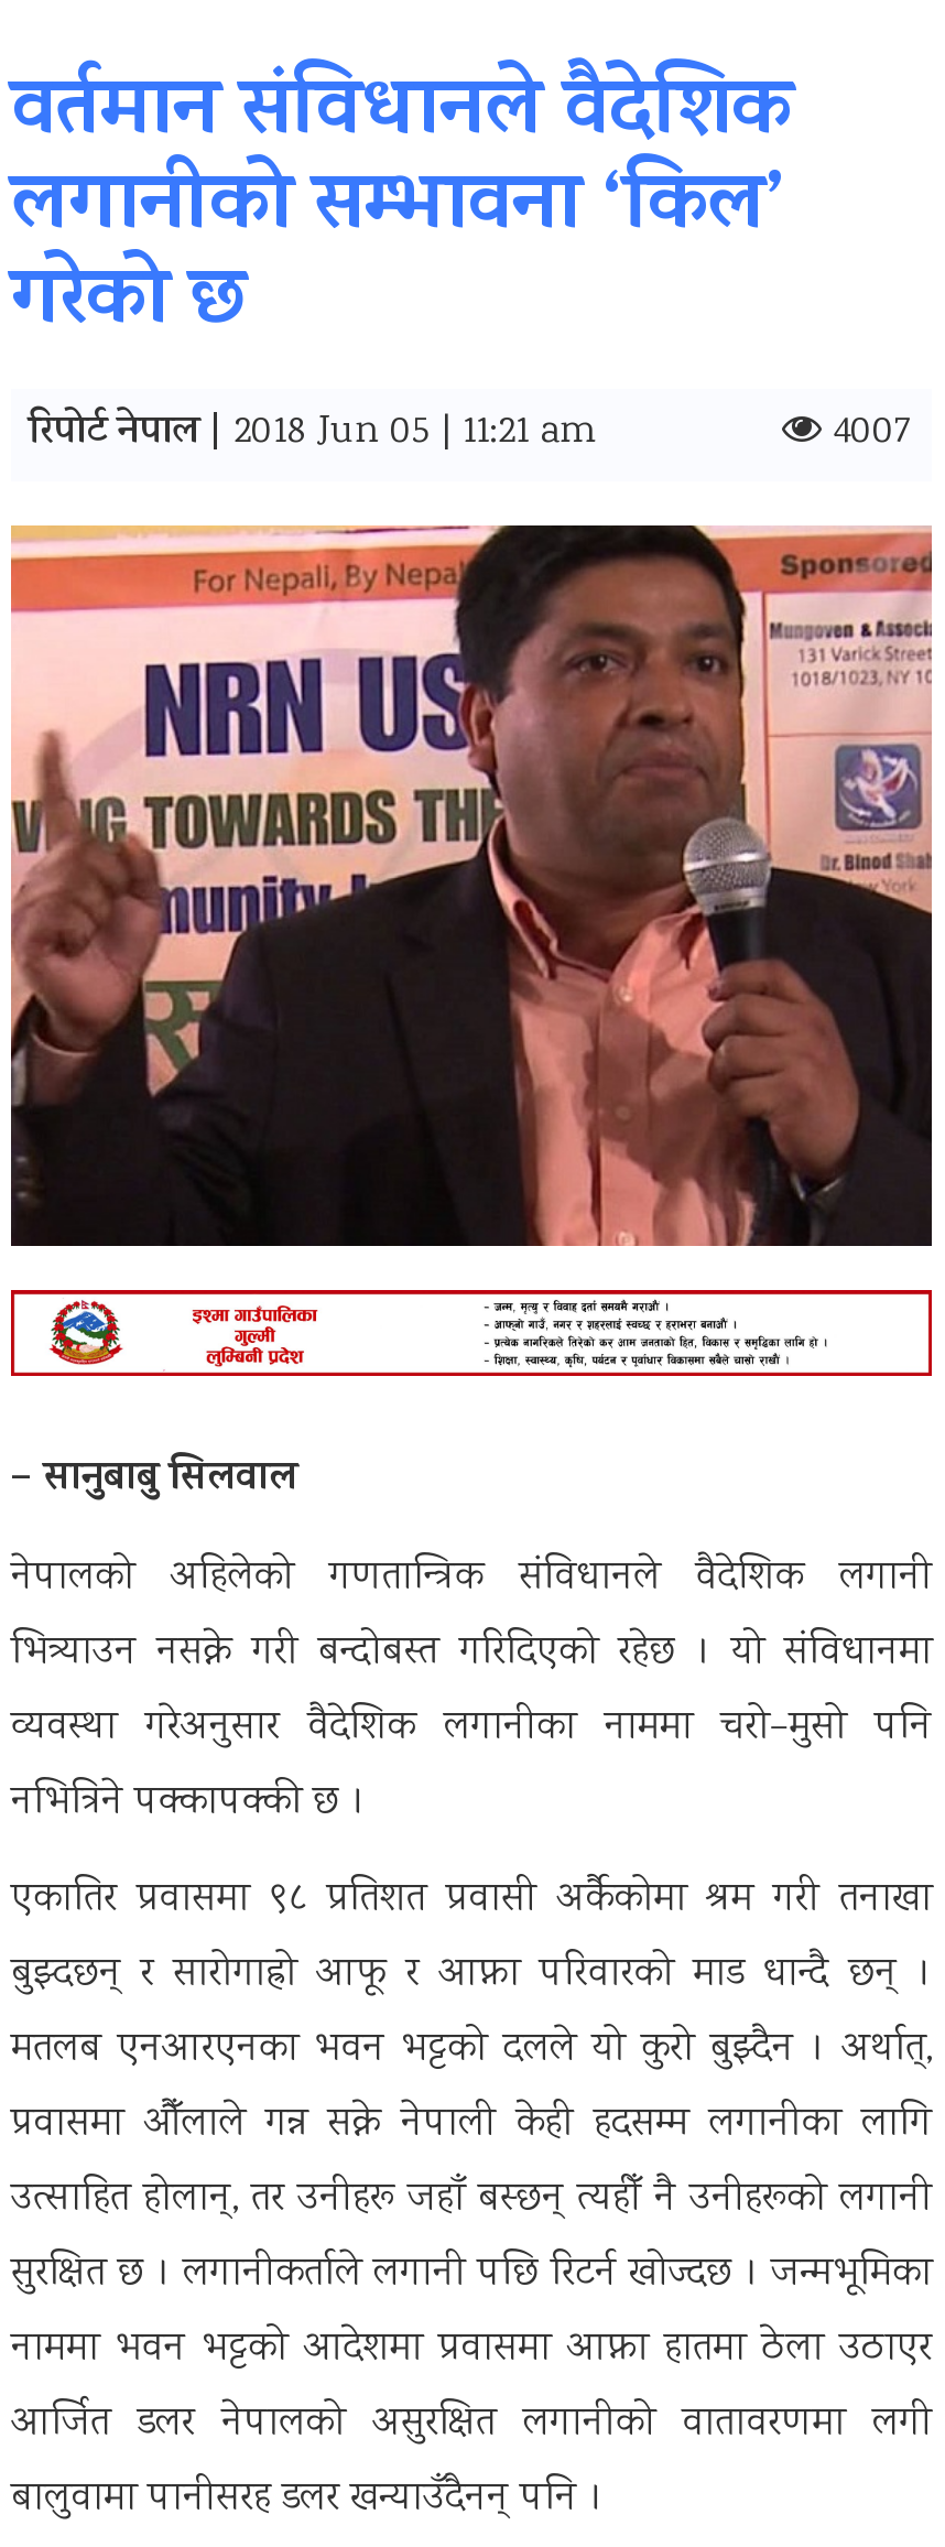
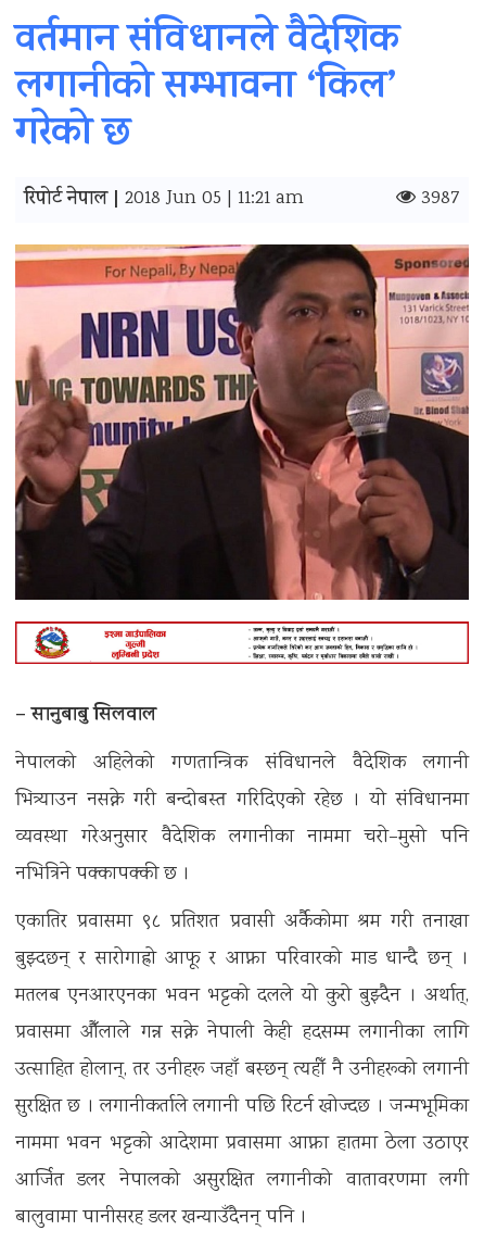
- 4007
+ 3987
